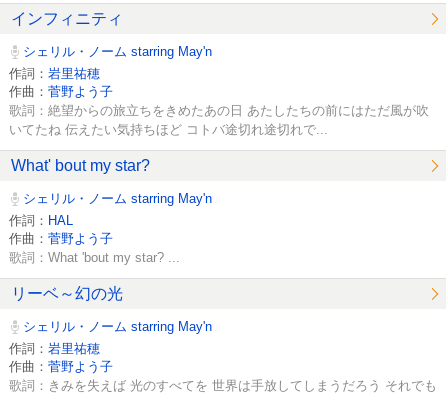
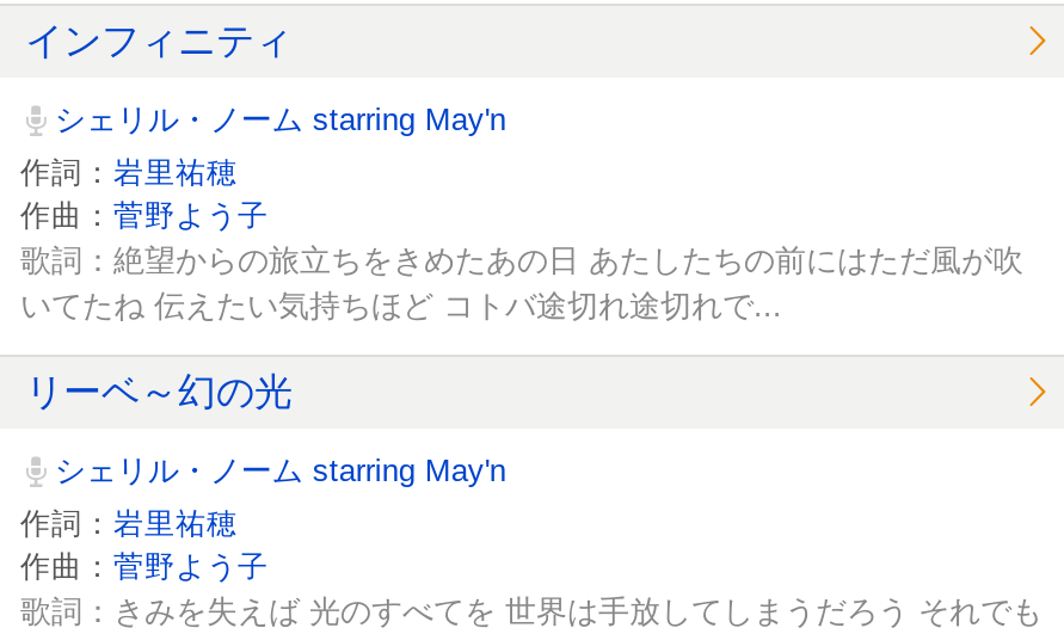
- What' bout my star?
- シェリル・ノーム starring May'n
- 作詞：HAL
- 作曲：菅野よう子
- 歌詞：What 'bout my star? ...
